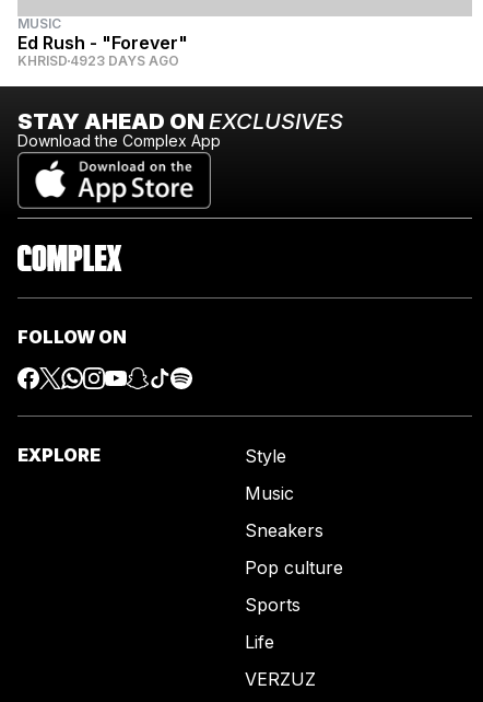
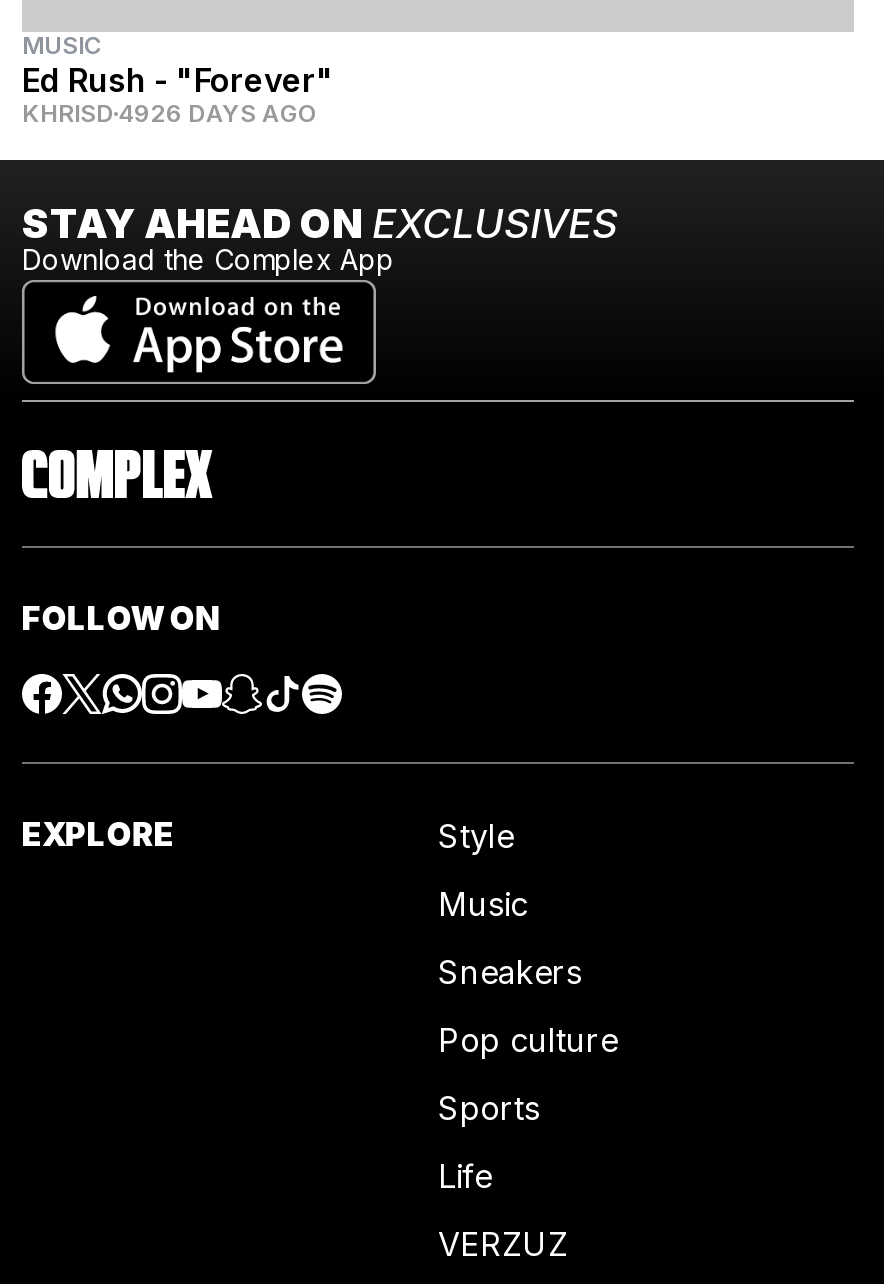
- KHRISD 4923 DAYS AGO
+ KHRISD 4926 DAYS AGO
